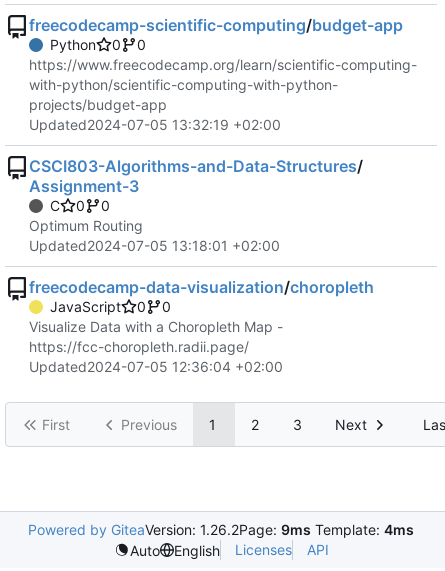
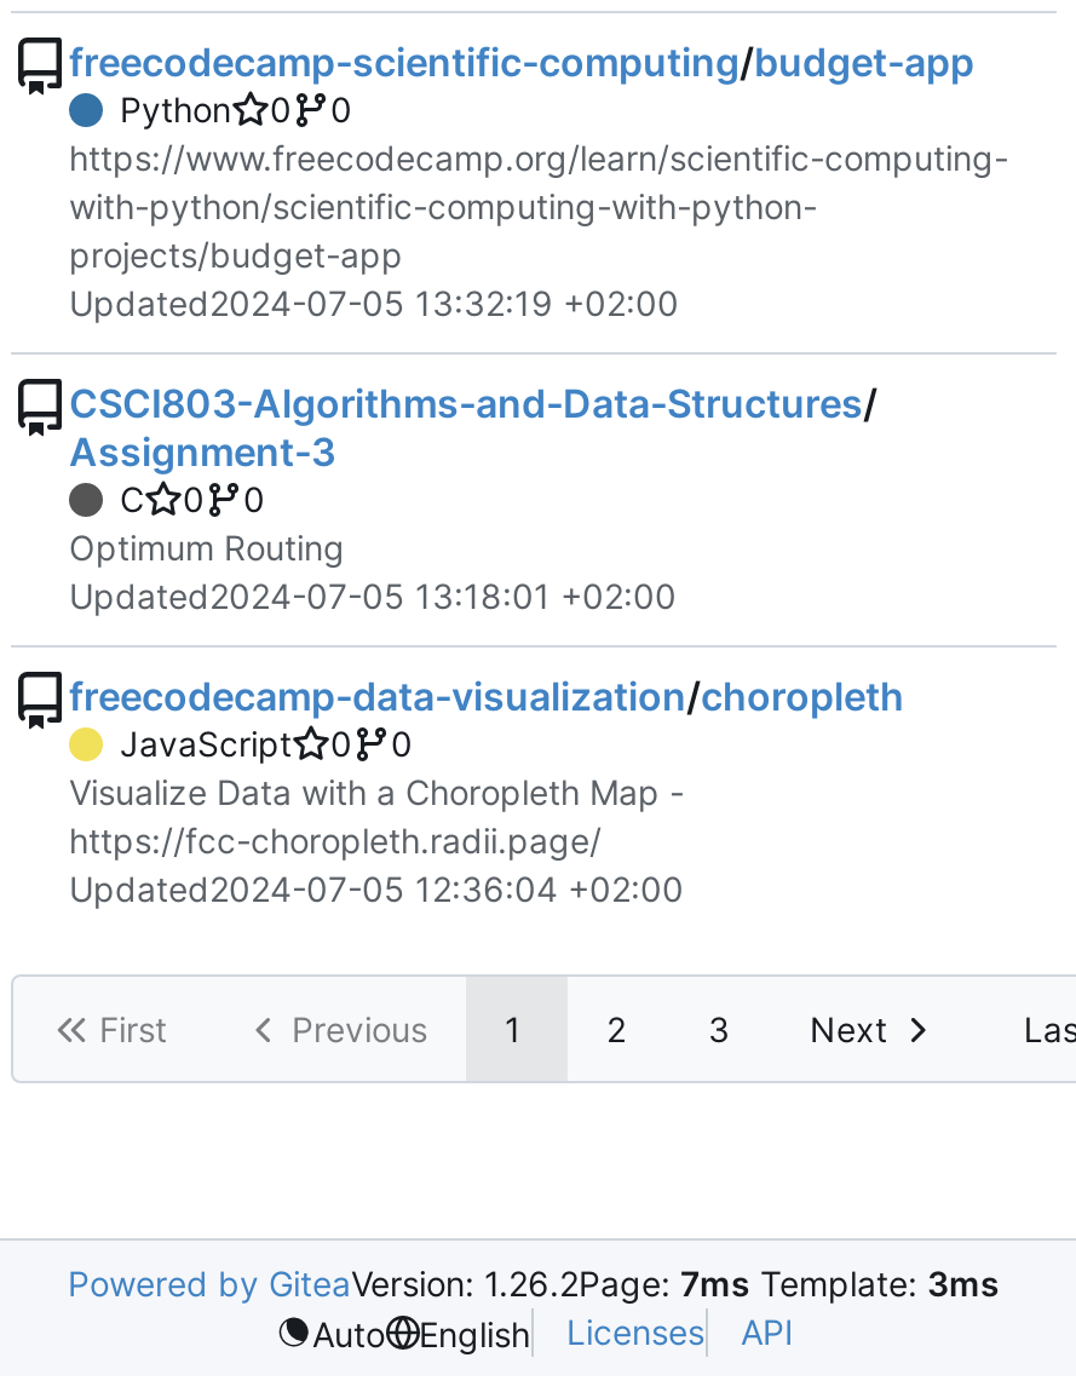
- Powered by GiteaVersion: 1.26.2Page: 9ms Template: 4ms
+ Powered by GiteaVersion: 1.26.2Page: 7ms Template: 3ms
